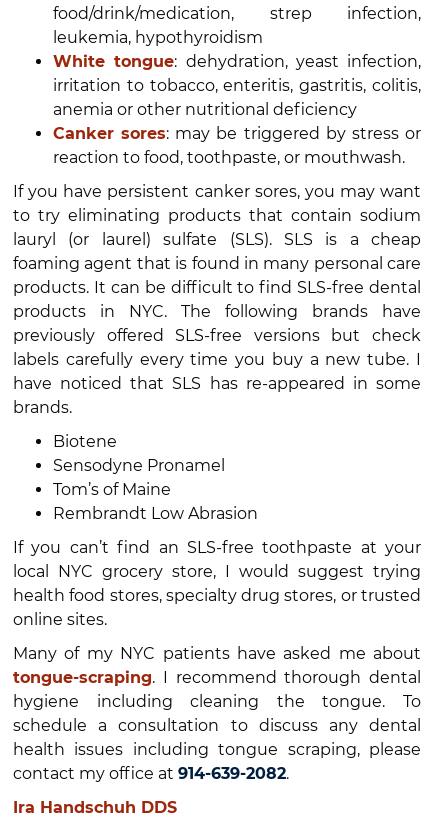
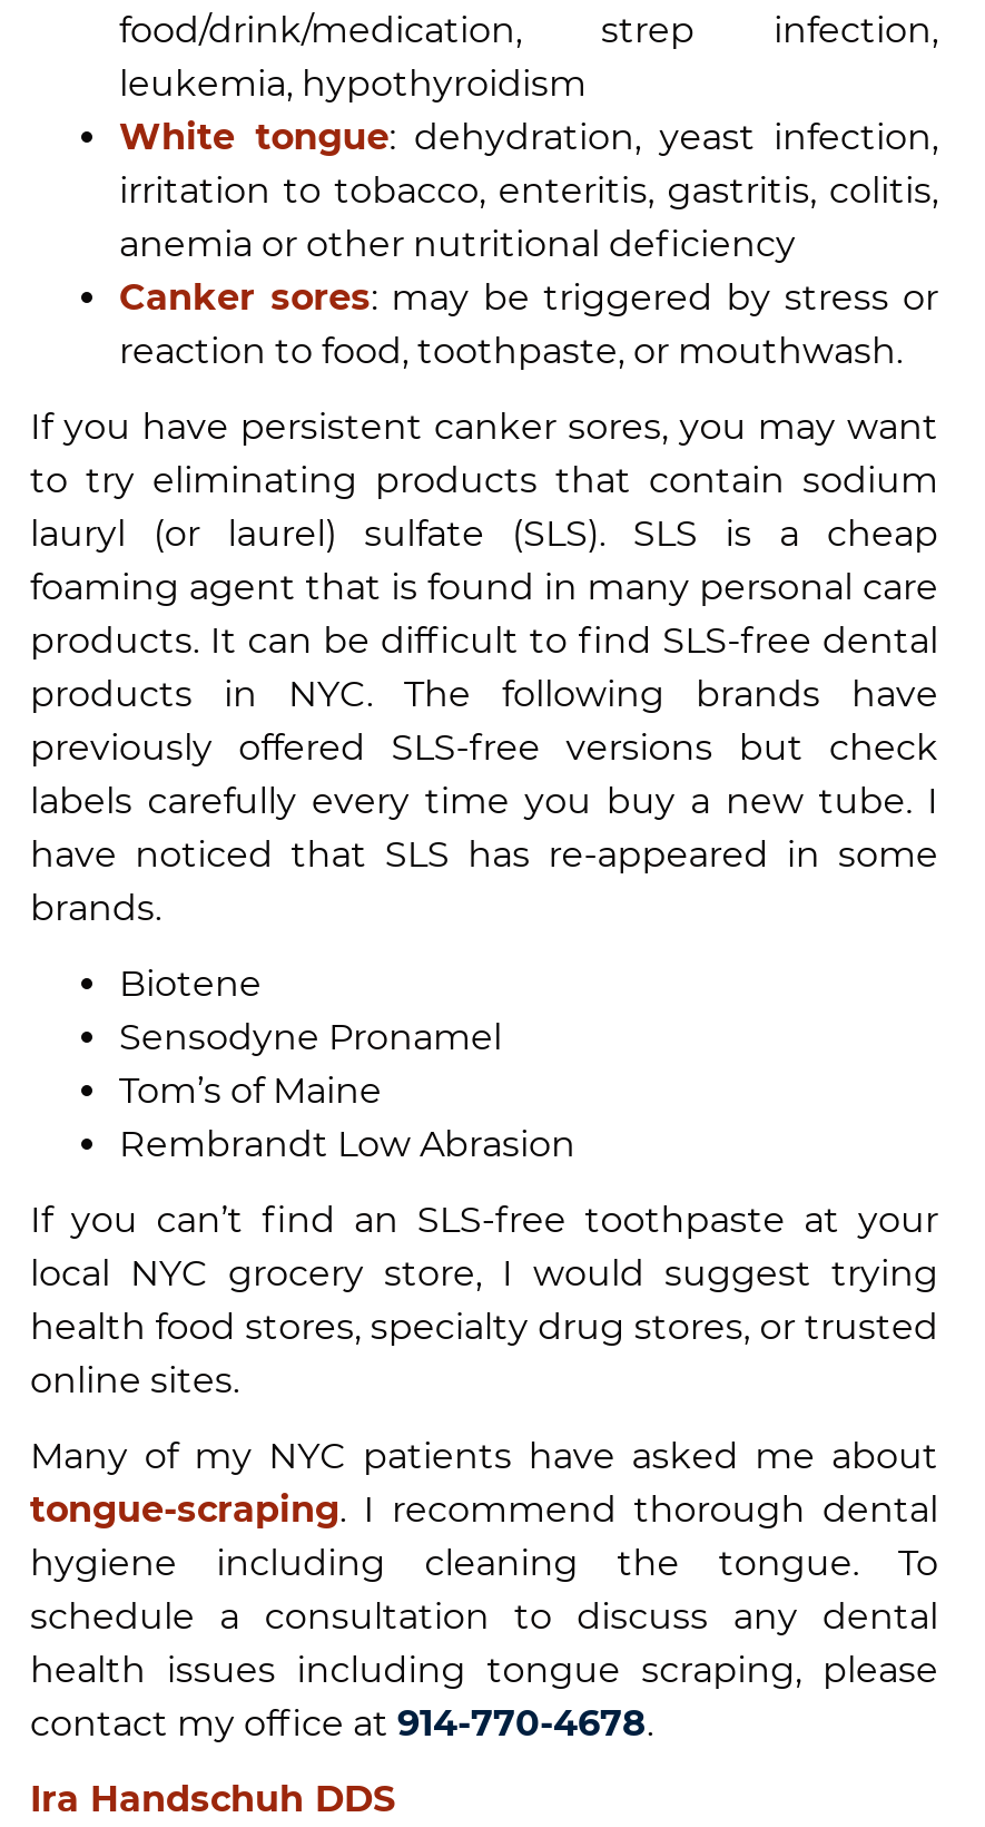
- contact my office at 914-639-2082.
+ contact my office at 914-770-4678.
